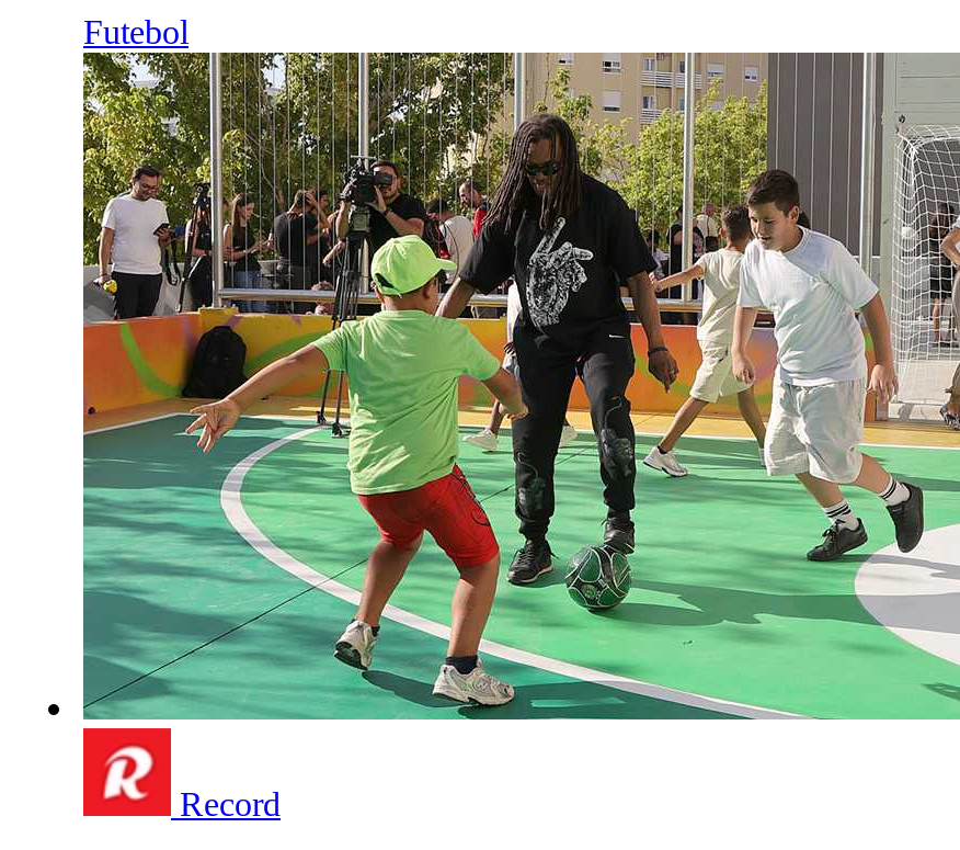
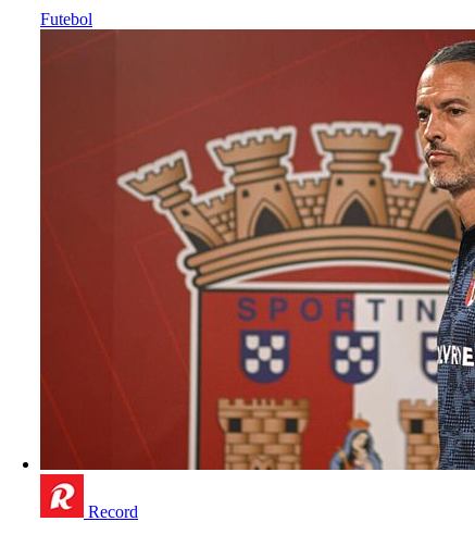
- [image]
+ [image]
